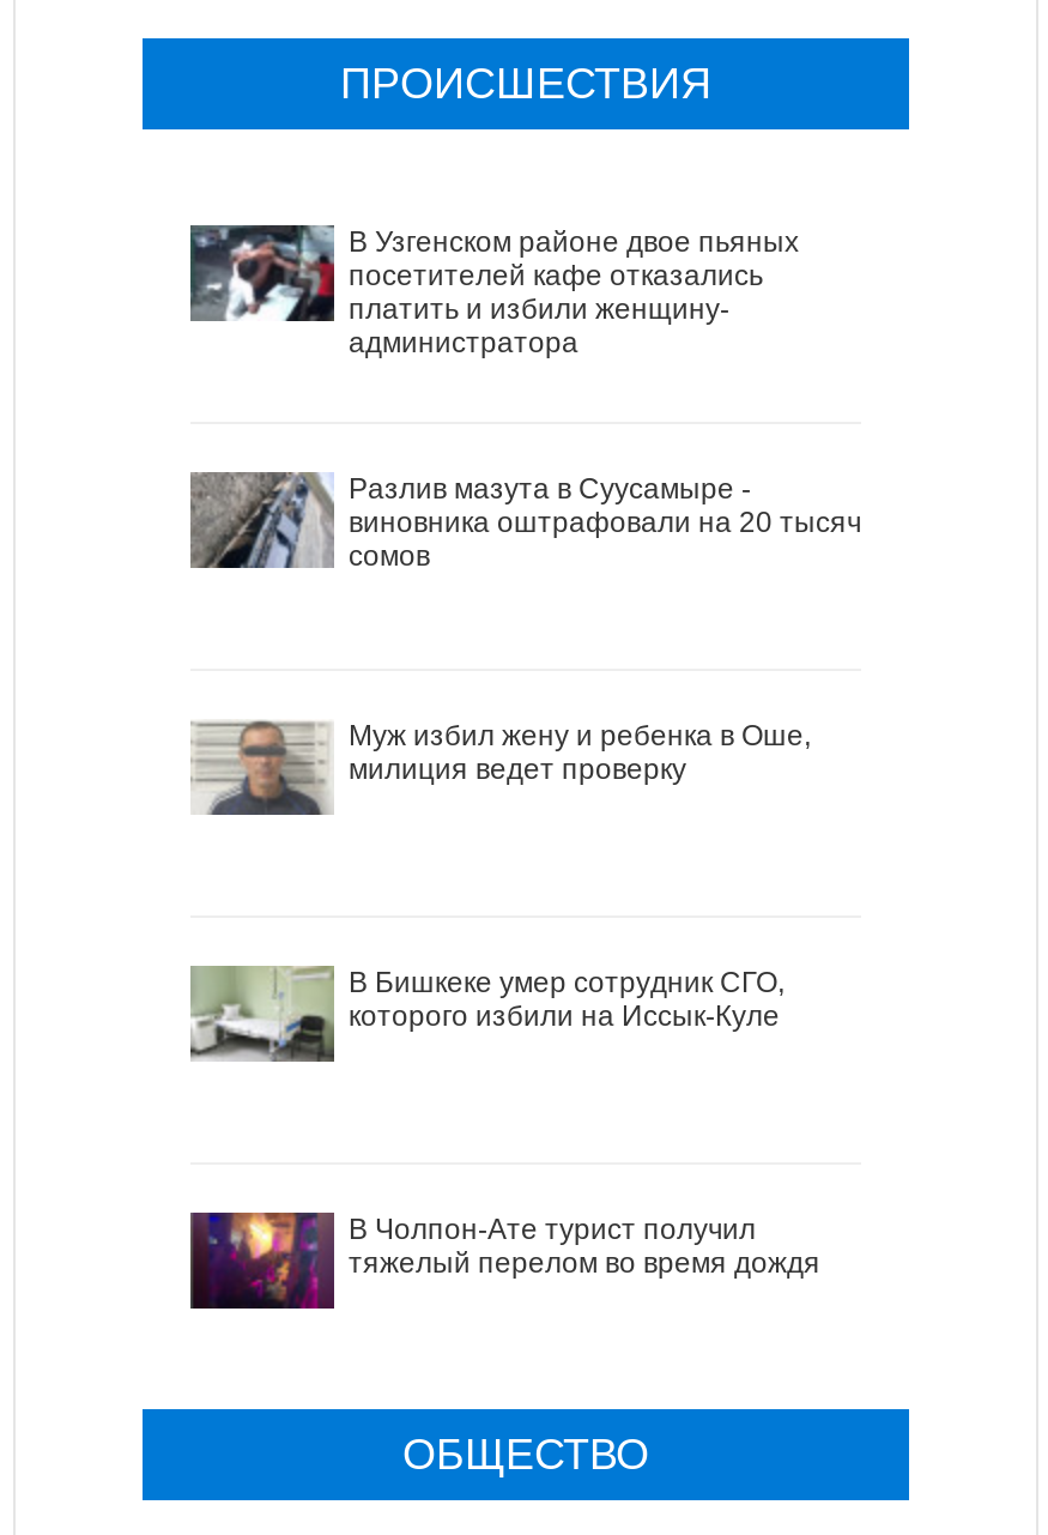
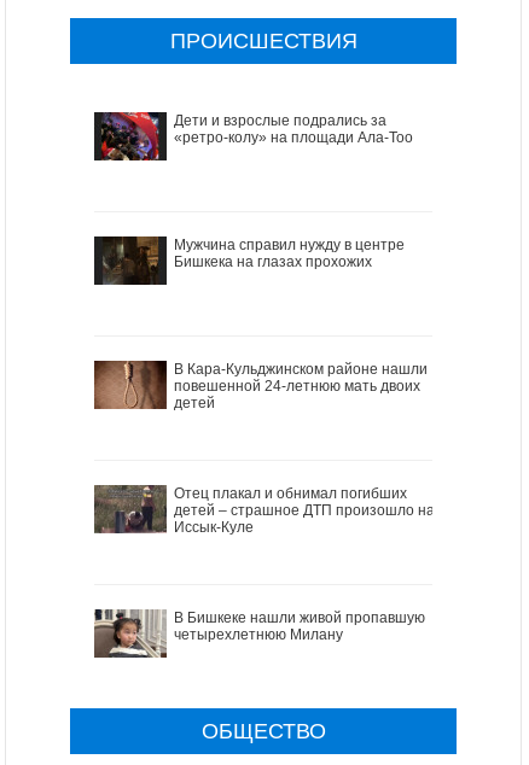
- [image]
- В Узгенском районе двое пьяных
- посетителей кафе отказались
- платить и избили женщину-
- администратора
+ [image]
+ Дети и взрослые подрались за
+ «ретро-колу» на площади Ала-Тоо

- [image]
- Разлив мазута в Суусамыре -
- виновника оштрафовали на 20 тысяч
- сомов
+ [image]
+ Мужчина справил нужду в центре
+ Бишкека на глазах прохожих

- [image]
- Муж избил жену и ребенка в Оше,
- милиция ведет проверку
+ [image]
+ В Кара-Кульджинском районе нашли
+ повешенной 24-летнюю мать двоих
+ детей

- [image]
- В Бишкеке умер сотрудник СГО,
- которого избили на Иссык-Куле
+ [image]
+ Отец плакал и обнимал погибших
+ детей – страшное ДТП произошло на
+ Иссык-Куле

- [image]
- В Чолпон-Ате турист получил
- тяжелый перелом во время дождя
+ [image]
+ В Бишкеке нашли живой пропавшую
+ четырехлетнюю Милану
